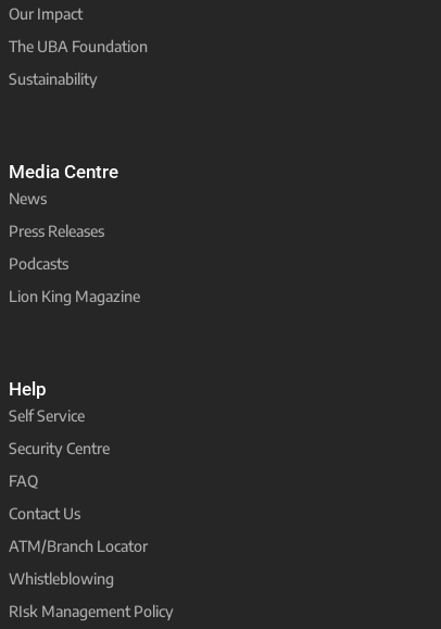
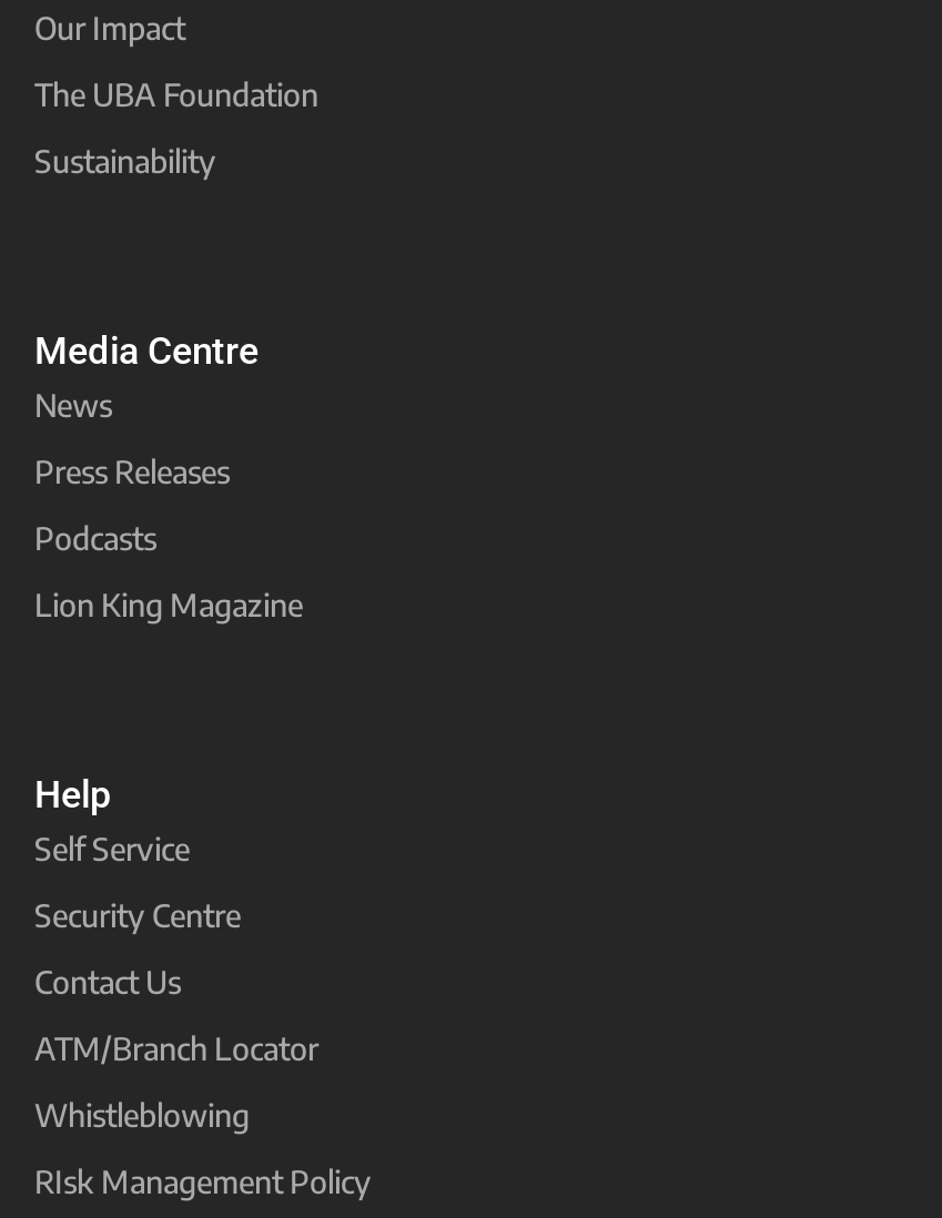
- FAQ
